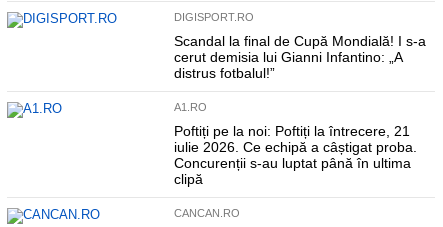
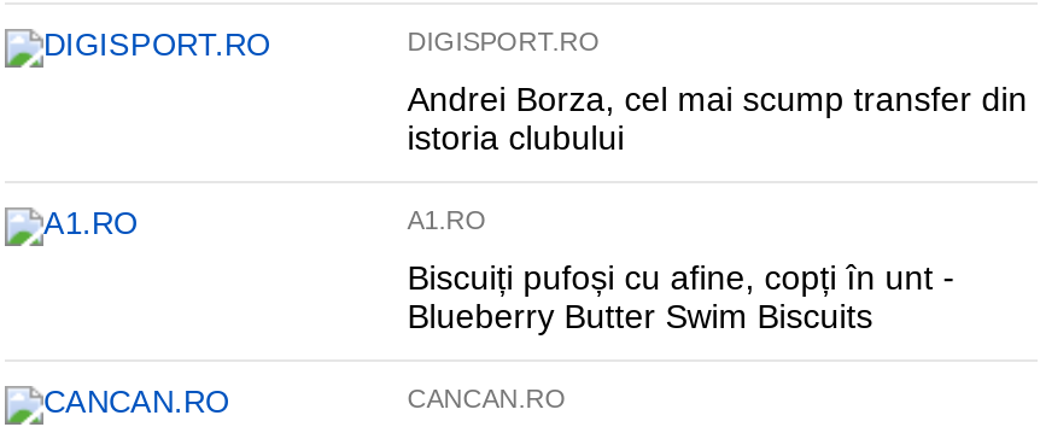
- Scandal la final de Cupă Mondială! I s-a
- cerut demisia lui Gianni Infantino: „A
- distrus fotbalul!”
+ Andrei Borza, cel mai scump transfer din
+ istoria clubului

- Poftiți pe la noi: Poftiți la întrecere, 21
- iulie 2026. Ce echipă a câștigat proba.
- Concurenții s-au luptat până în ultima
- clipă
+ Biscuiți pufoși cu afine, copți în unt -
+ Blueberry Butter Swim Biscuits
